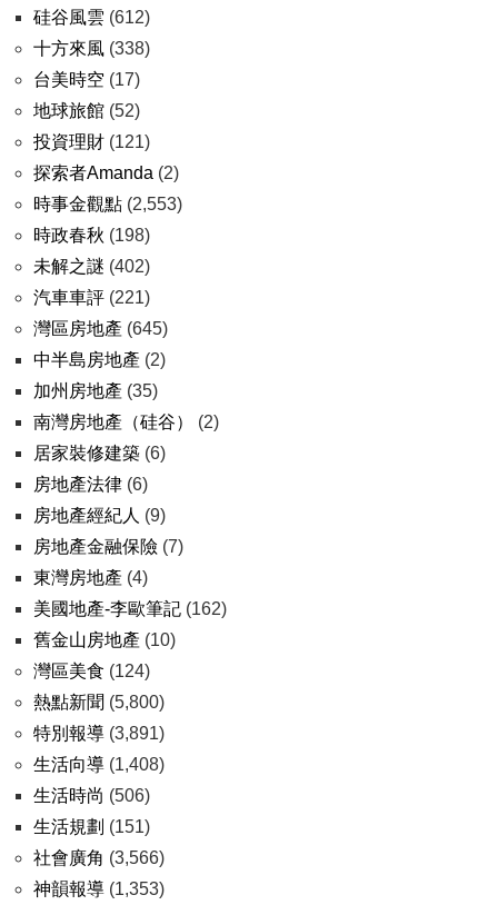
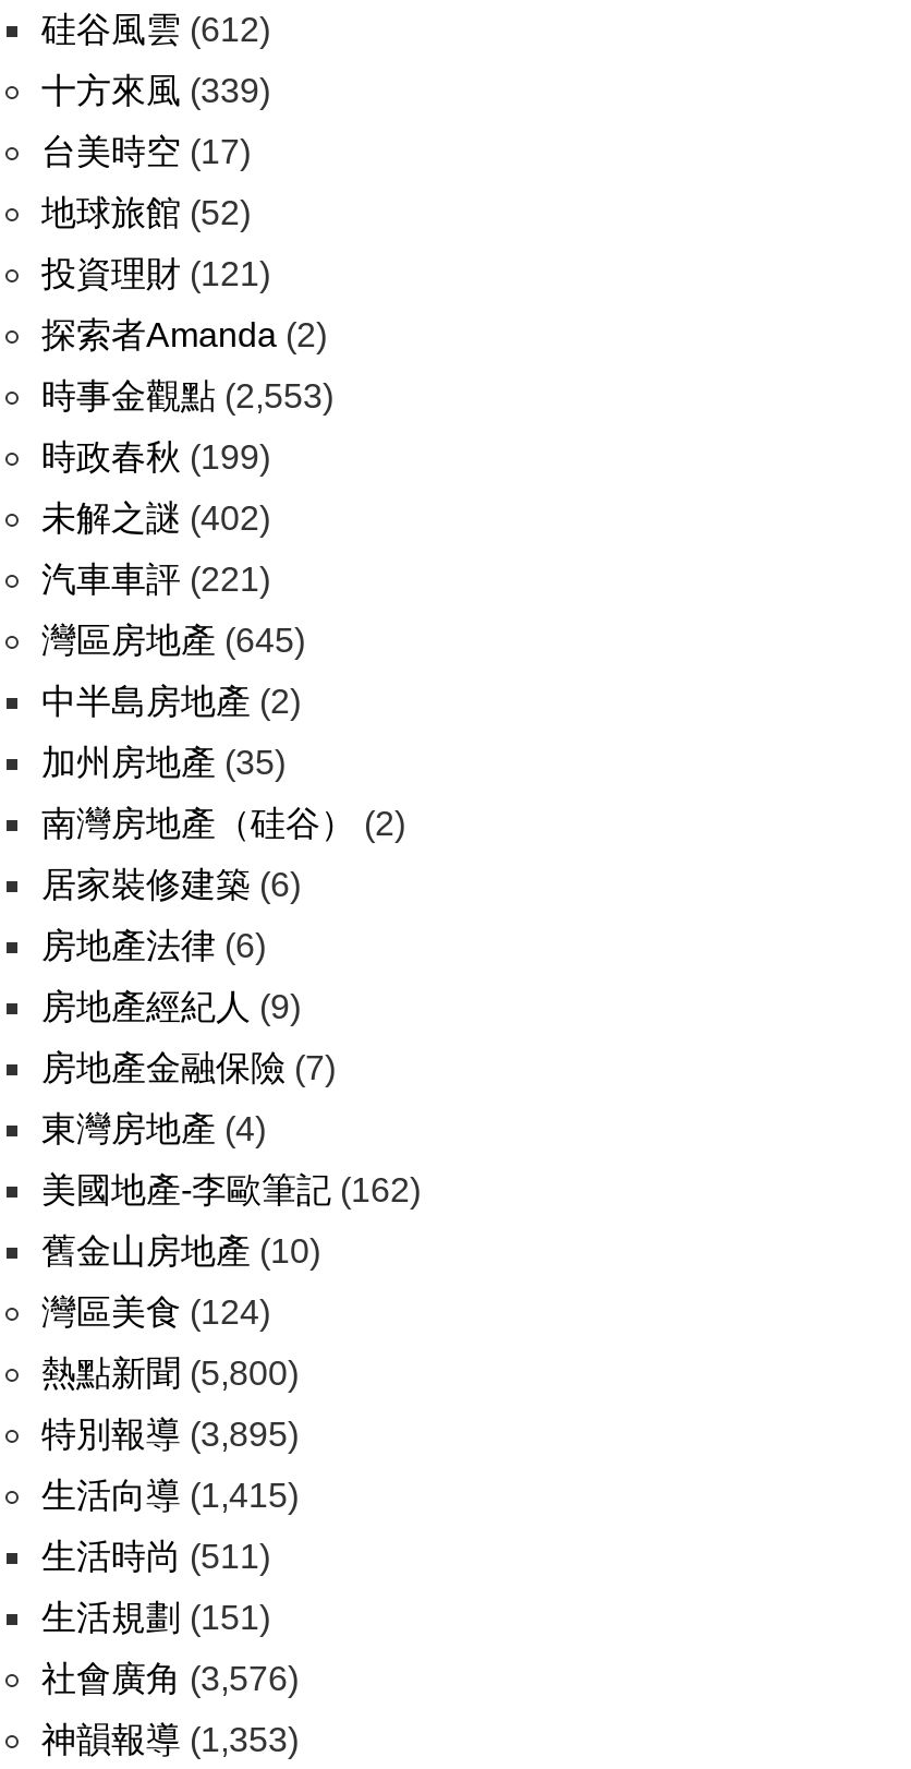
- 十方來風(338)
+ 十方來風(339)

- 時政春秋(198)
+ 時政春秋(199)

- 特別報導(3,891)
+ 特別報導(3,895)

- 生活向導(1,408)
+ 生活向導(1,415)

- 生活時尚(506)
+ 生活時尚(511)

- 社會廣角(3,566)
+ 社會廣角(3,576)
